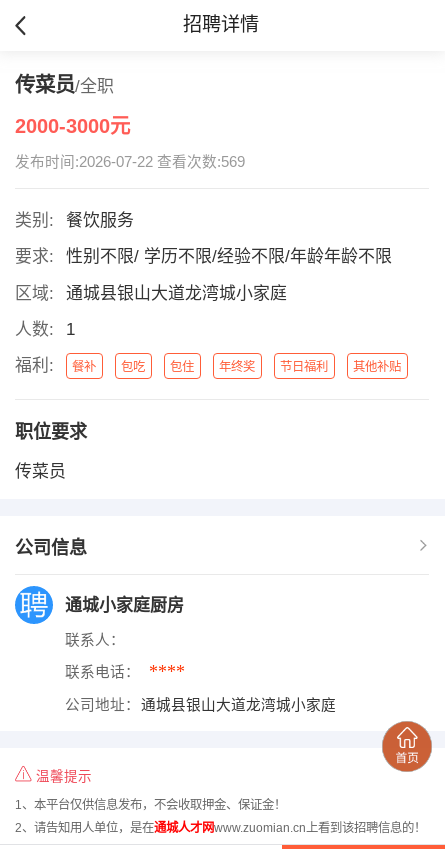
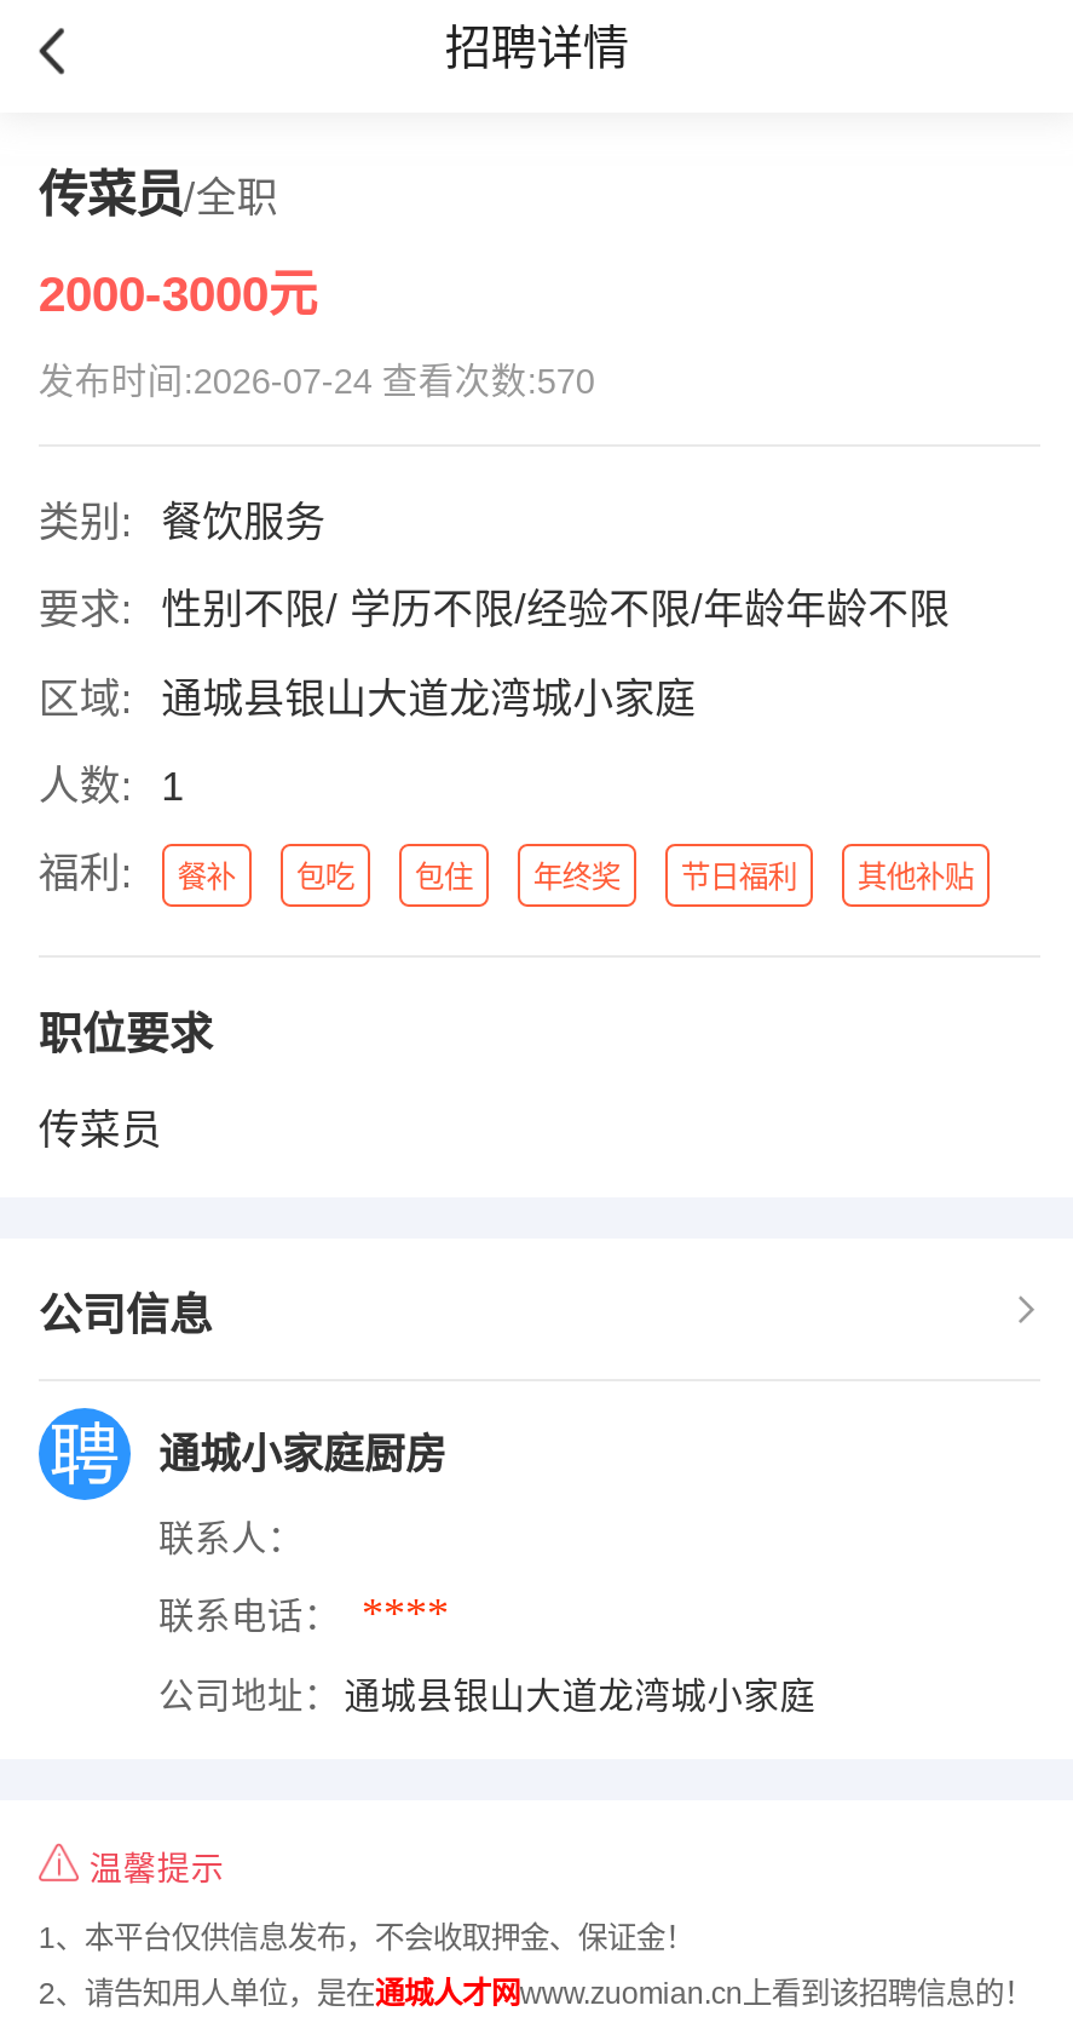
- 发布时间:2026-07-22 查看次数:569
+ 发布时间:2026-07-24 查看次数:570

- [image]
